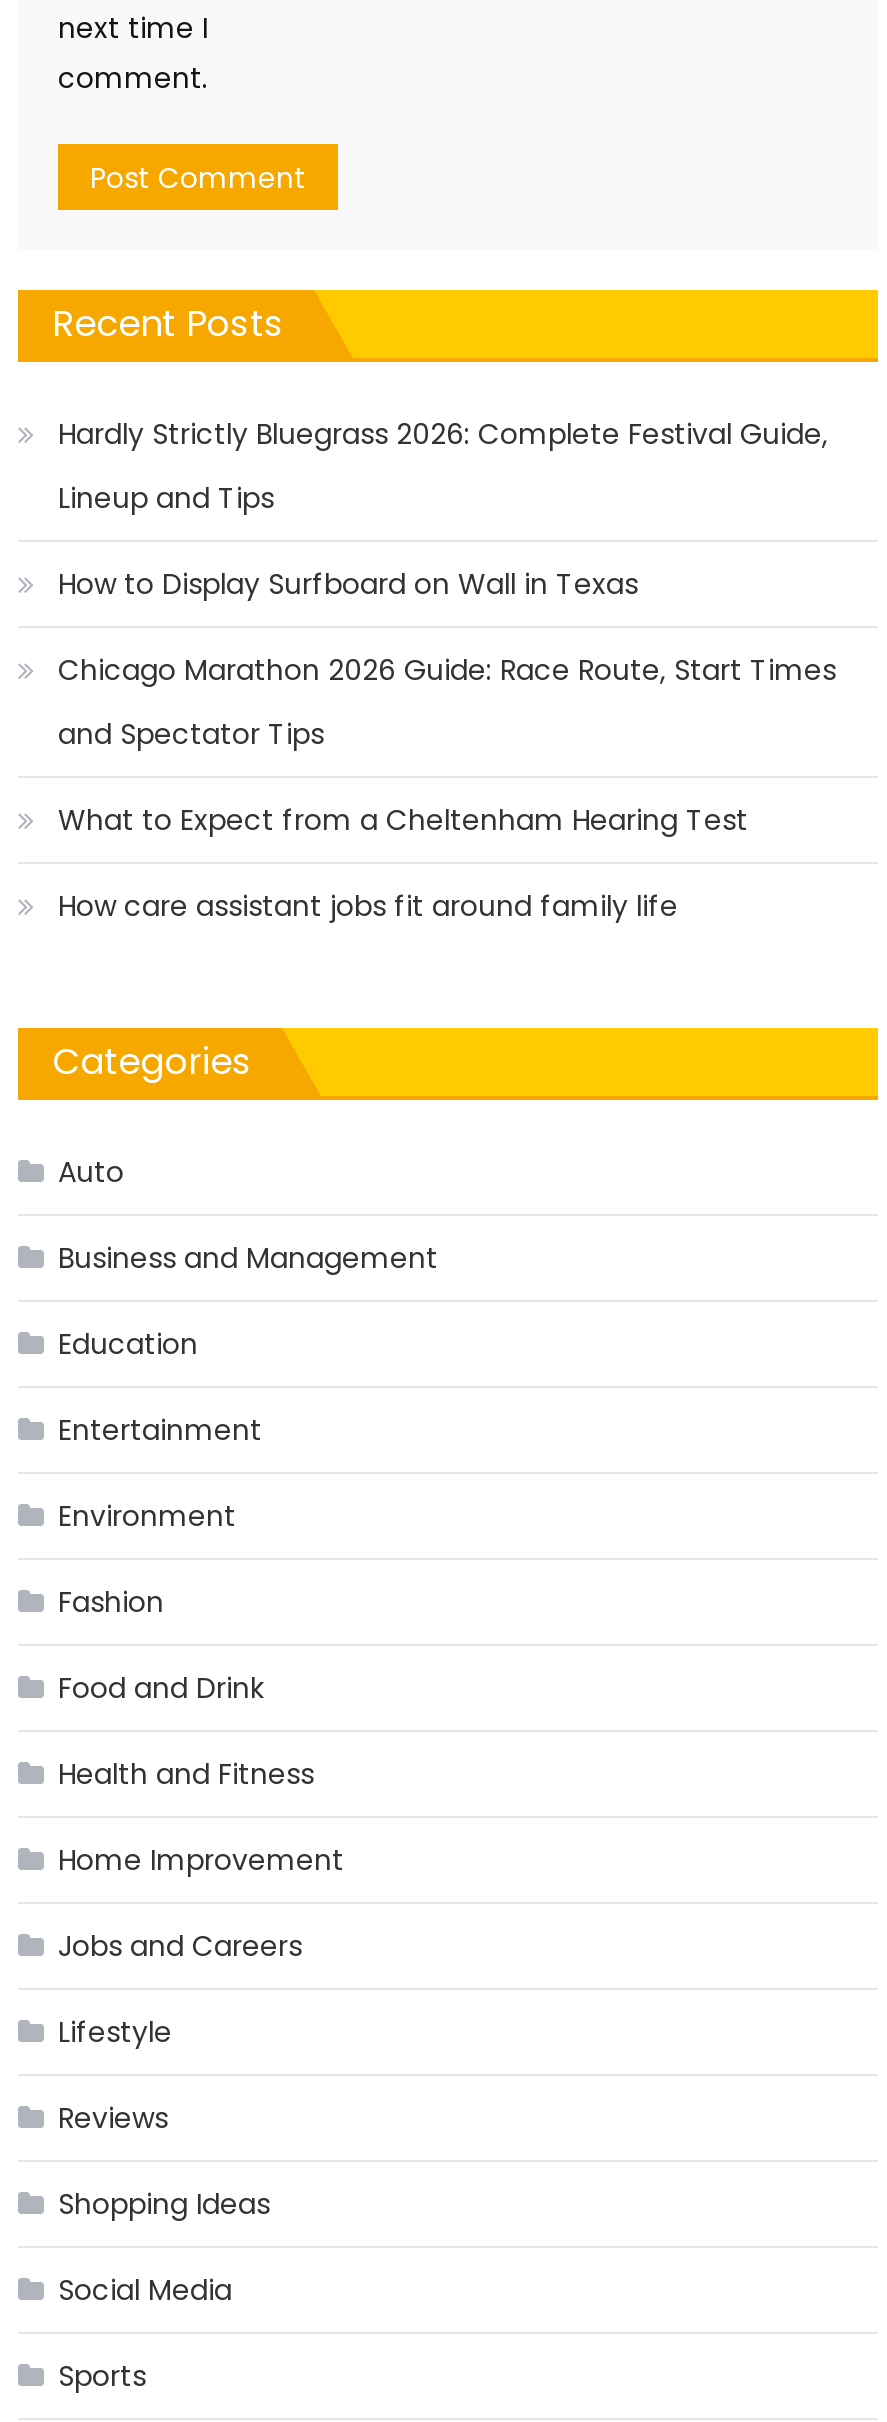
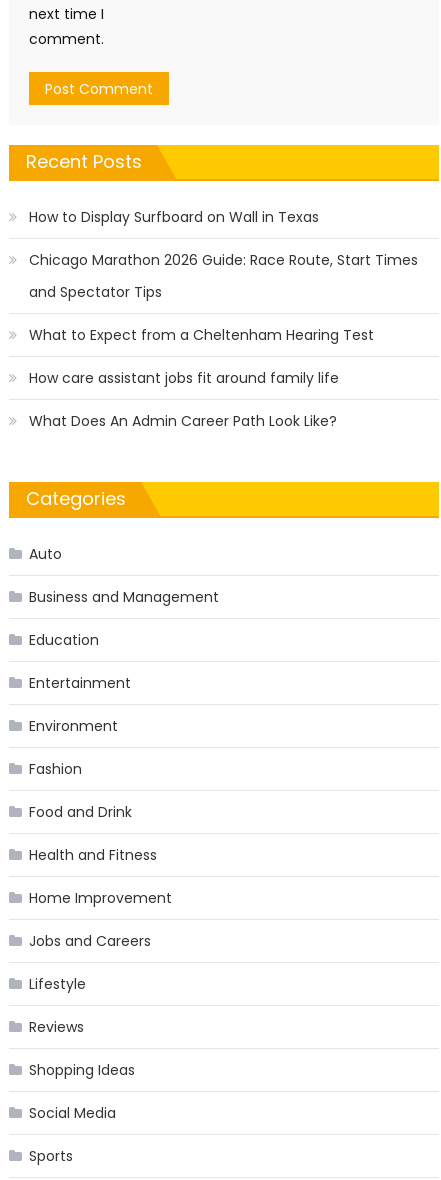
- Hardly Strictly Bluegrass 2026: Complete Festival Guide,
- Lineup and Tips

moved up: How to Display Surfboard on Wall in Texas | Chicago Marathon 2026 Guide: Race Route, Start Times | and Spectator Tips | What to Expect from a Cheltenham Hearing Test | How care assistant jobs fit around family life

+ What Does An Admin Career Path Look Like?
